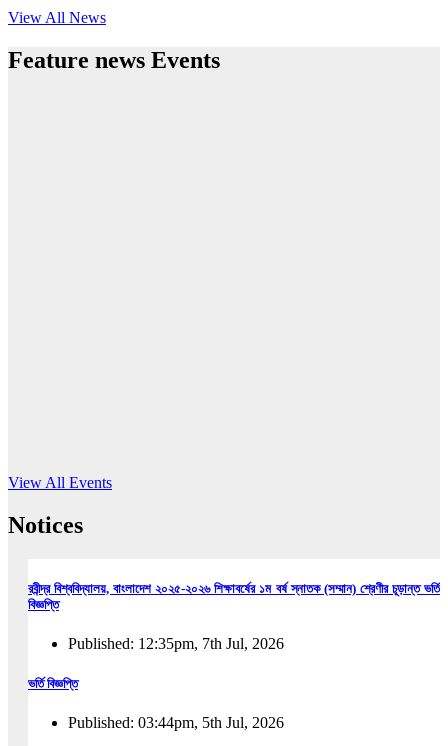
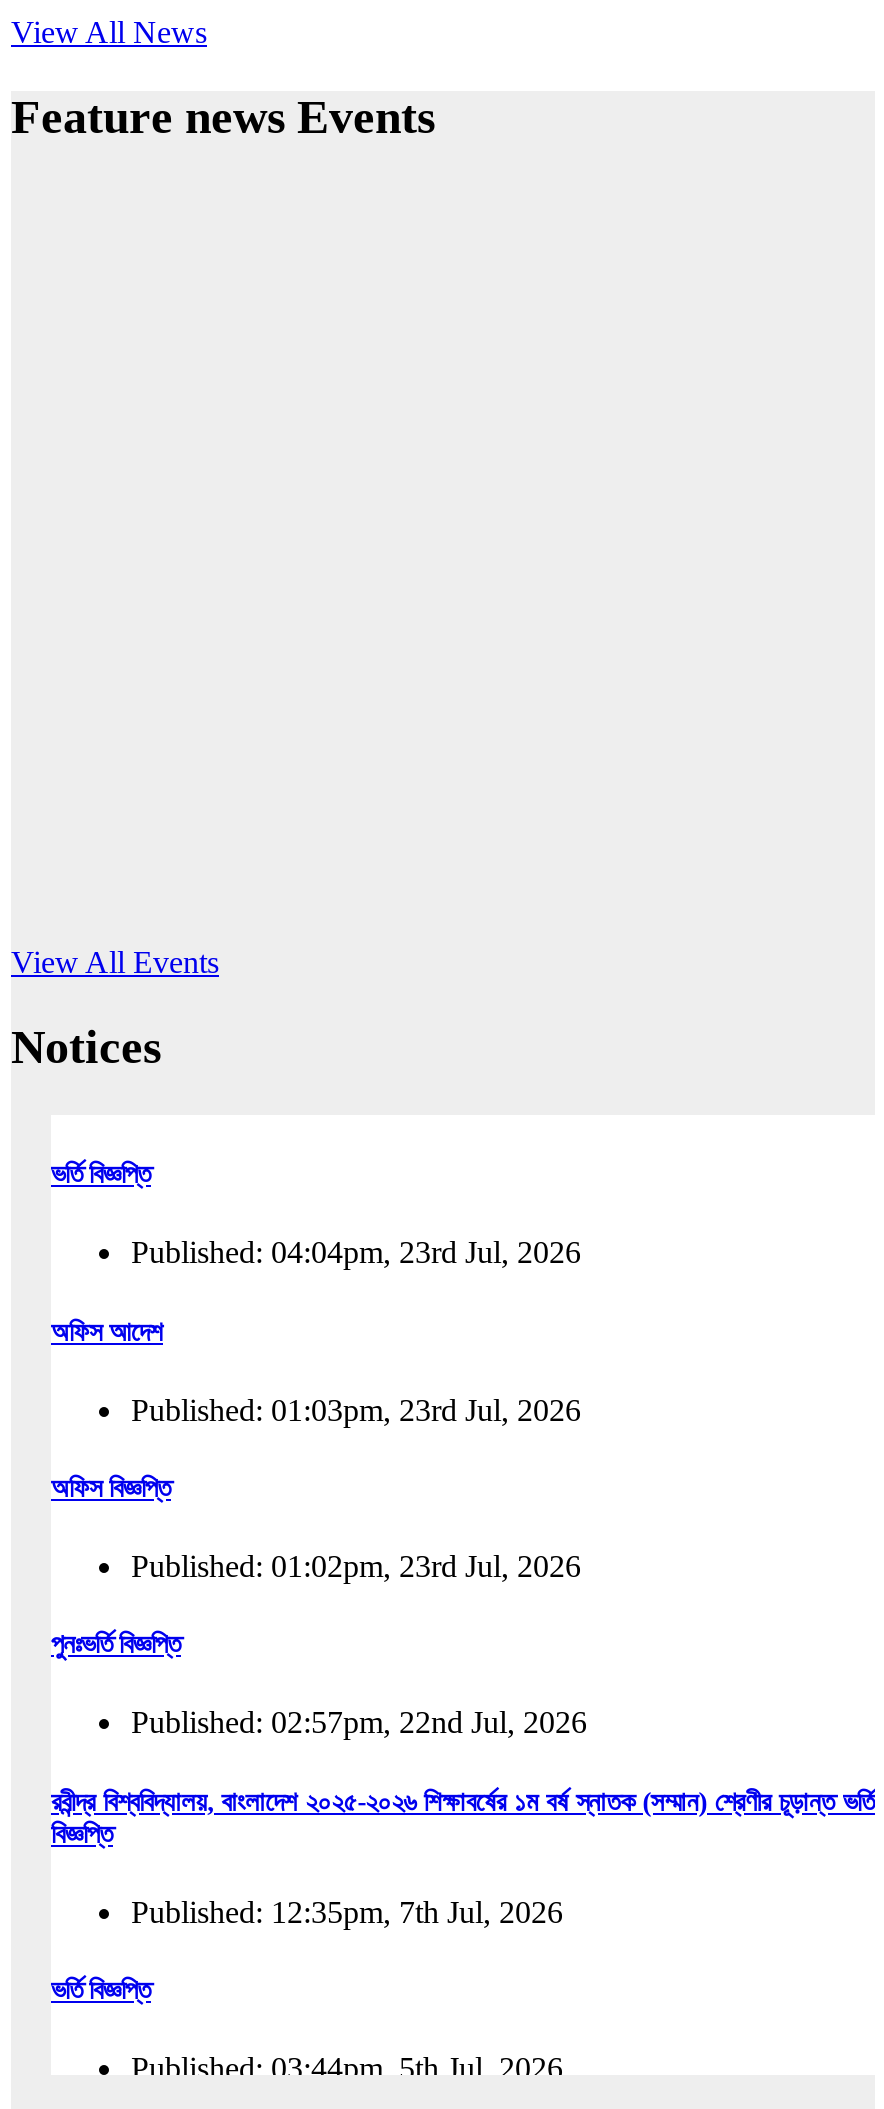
+ ভর্তি বিজ্ঞপ্তি
+ Published: 04:04pm, 23rd Jul, 2026
+ অফিস আদেশ
+ Published: 01:03pm, 23rd Jul, 2026
+ অফিস বিজ্ঞপ্তি
+ Published: 01:02pm, 23rd Jul, 2026
+ পুনঃভর্তি বিজ্ঞপ্তি
+ Published: 02:57pm, 22nd Jul, 2026
